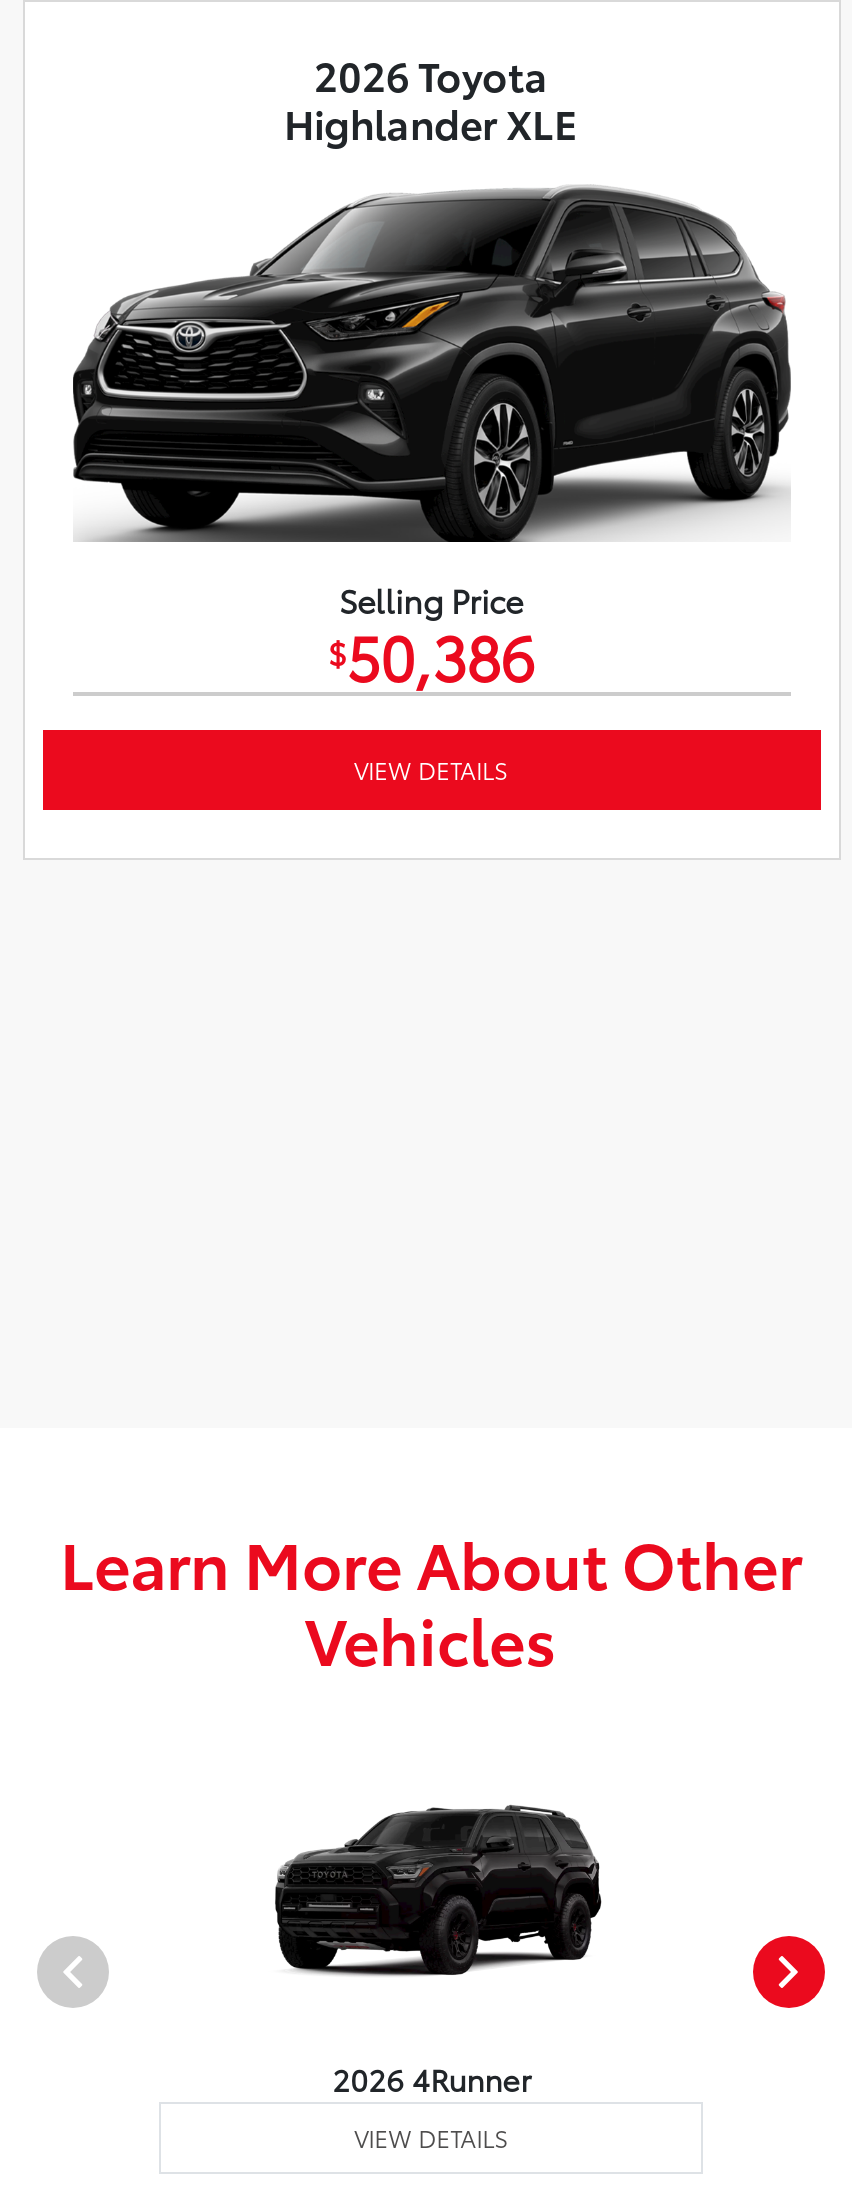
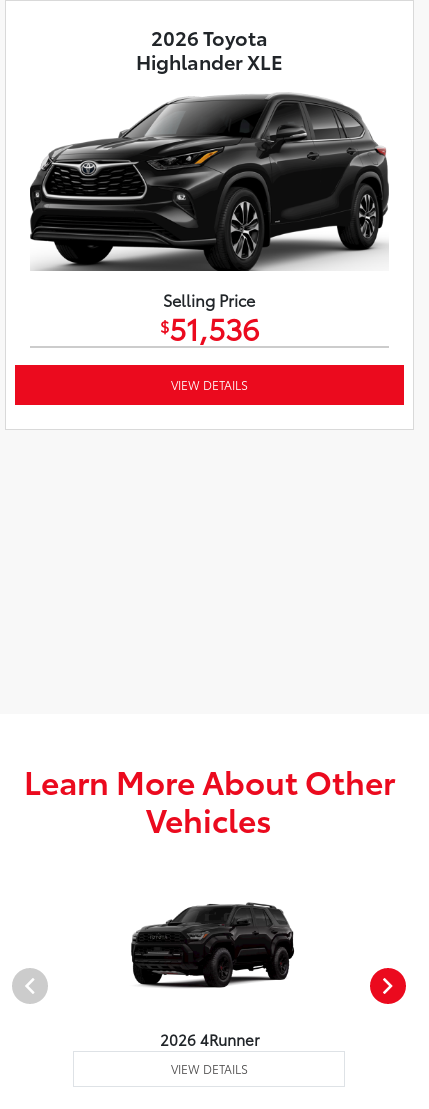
- $50,386
+ $51,536
